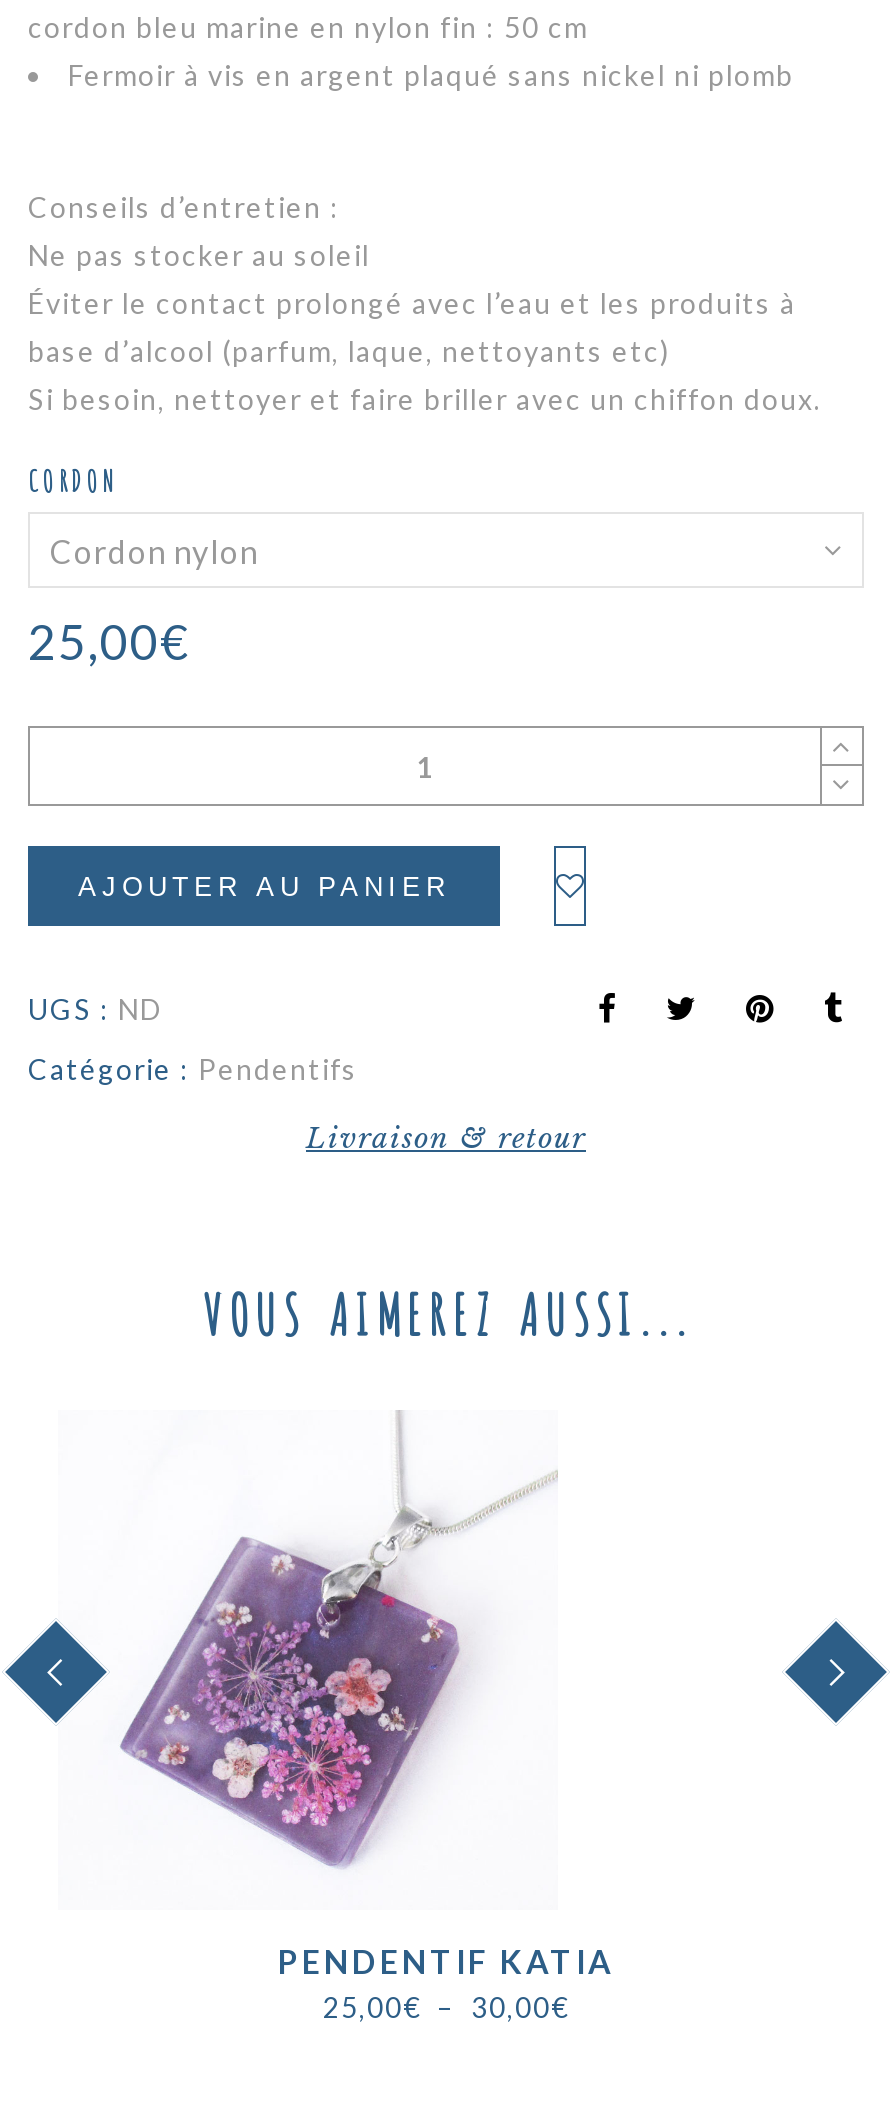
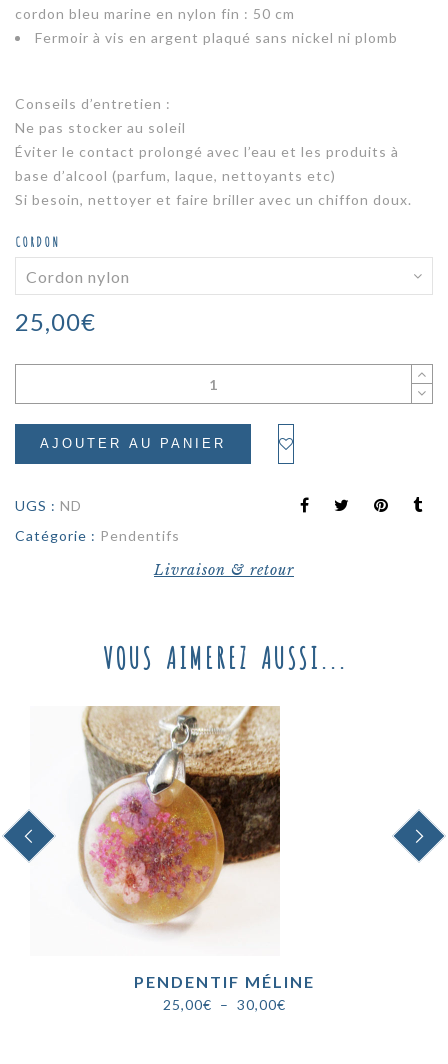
- [image]
- PENDENTIF KATIA
+ [image]
+ PENDENTIF MÉLINE
